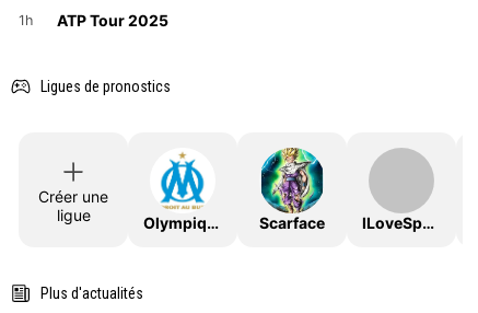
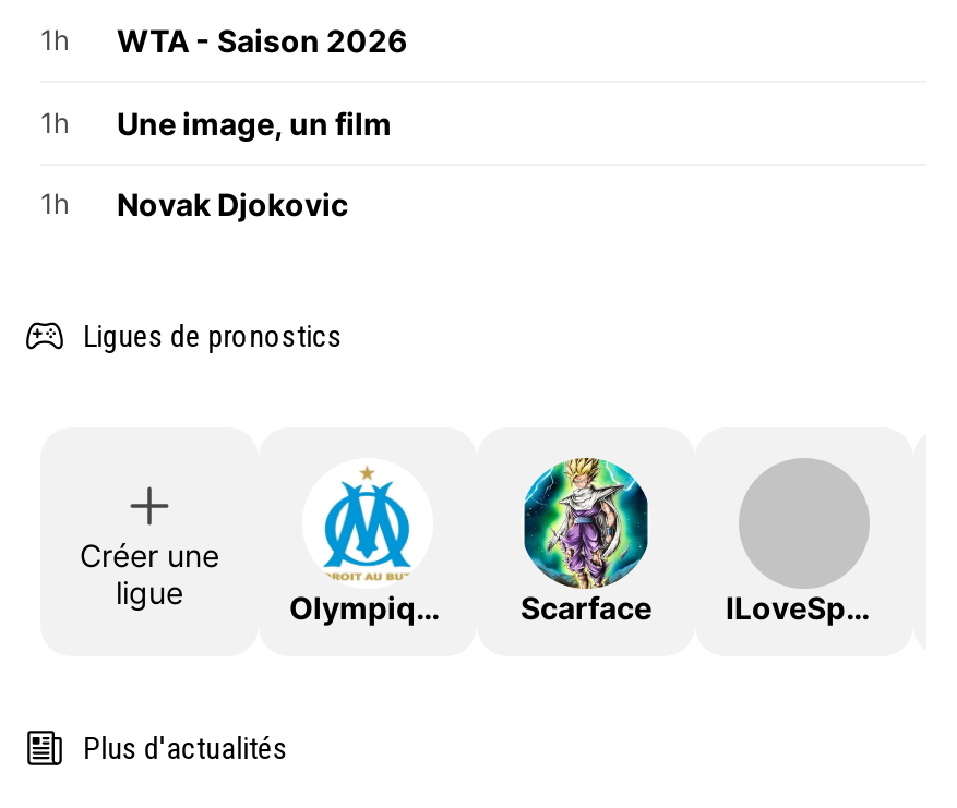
- ATP Tour 2025
+ WTA - Saison 2026
+ 1h
+ Une image, un film
+ 1h
+ Novak Djokovic
